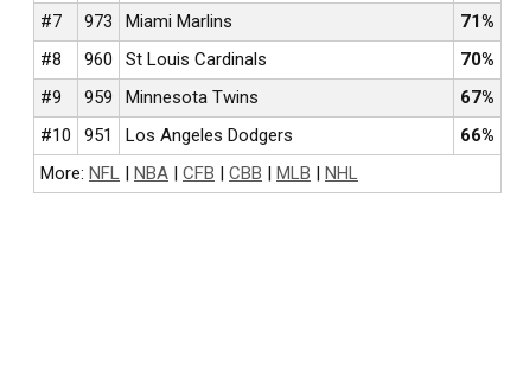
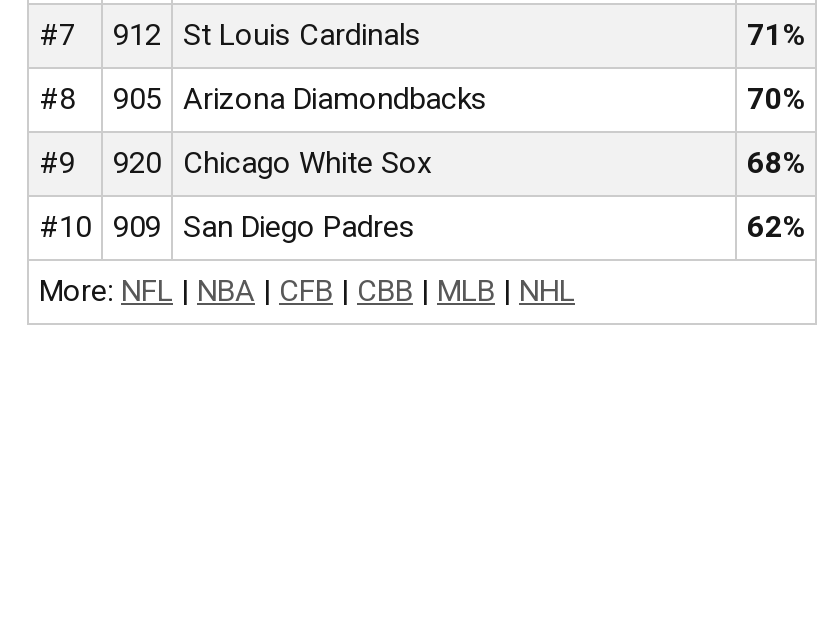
- 973
- Miami Marlins
+ 912

- 960
+ 905
+ Arizona Diamondbacks

moved up: St Louis Cardinals

- 959
- Minnesota Twins
- 67%
+ 920
+ Chicago White Sox
+ 68%

- 951
- Los Angeles Dodgers
- 66%
+ 909
+ San Diego Padres
+ 62%
